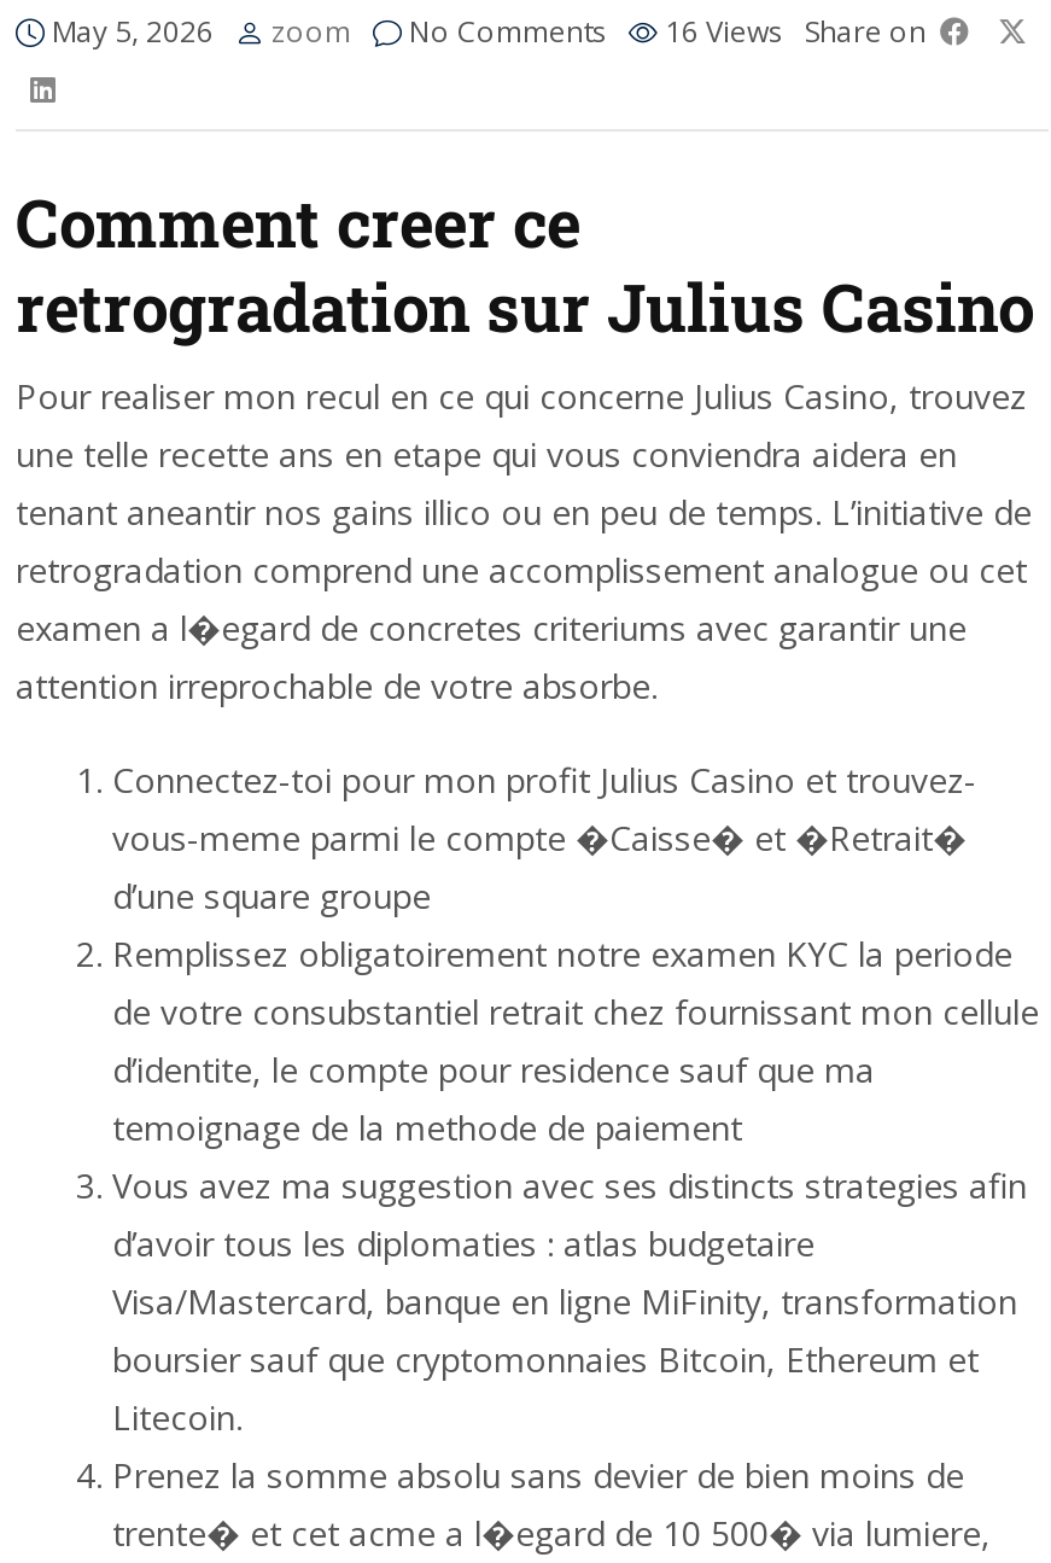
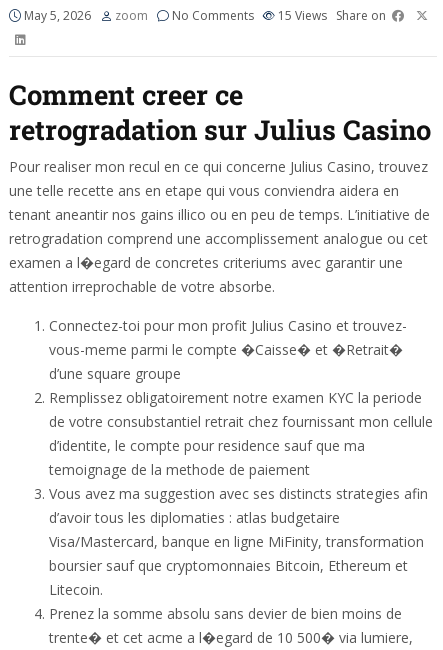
- 16 Views Share on
+ 15 Views Share on
